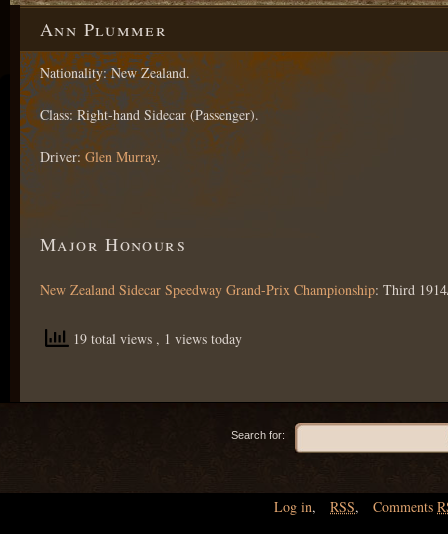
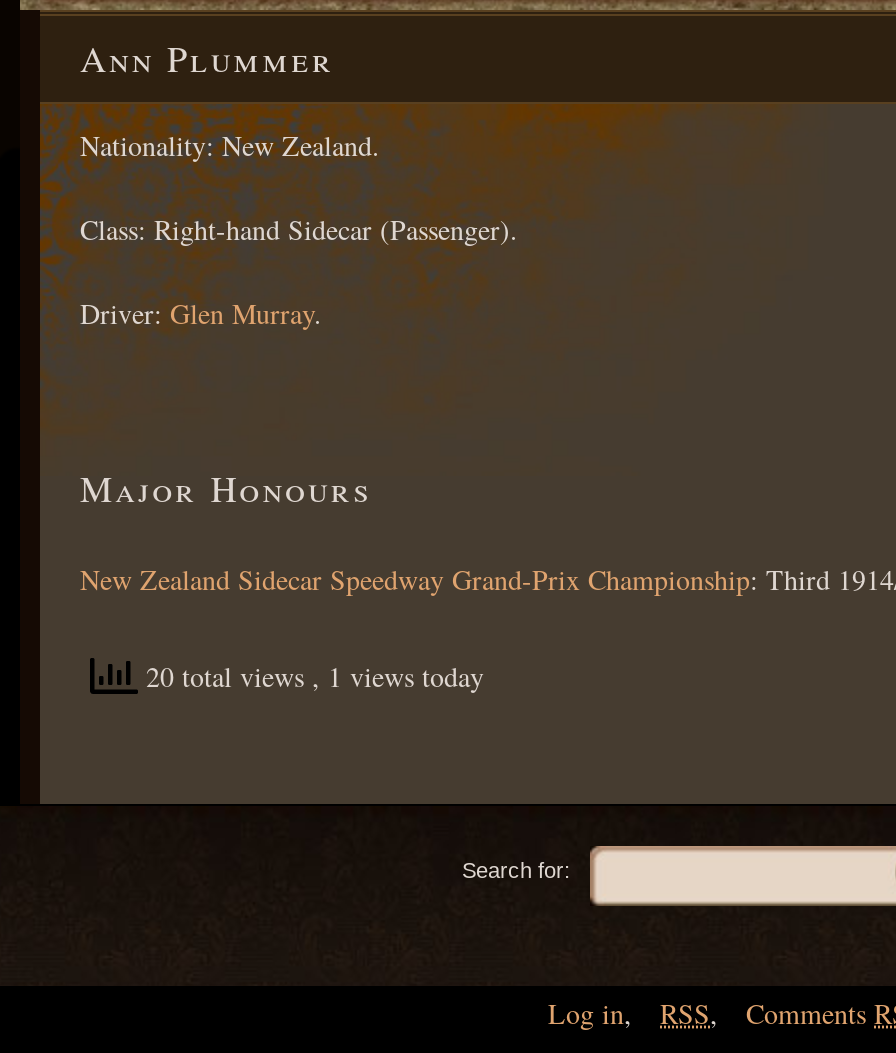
- 19 total views, 1 views today
+ 20 total views, 1 views today
